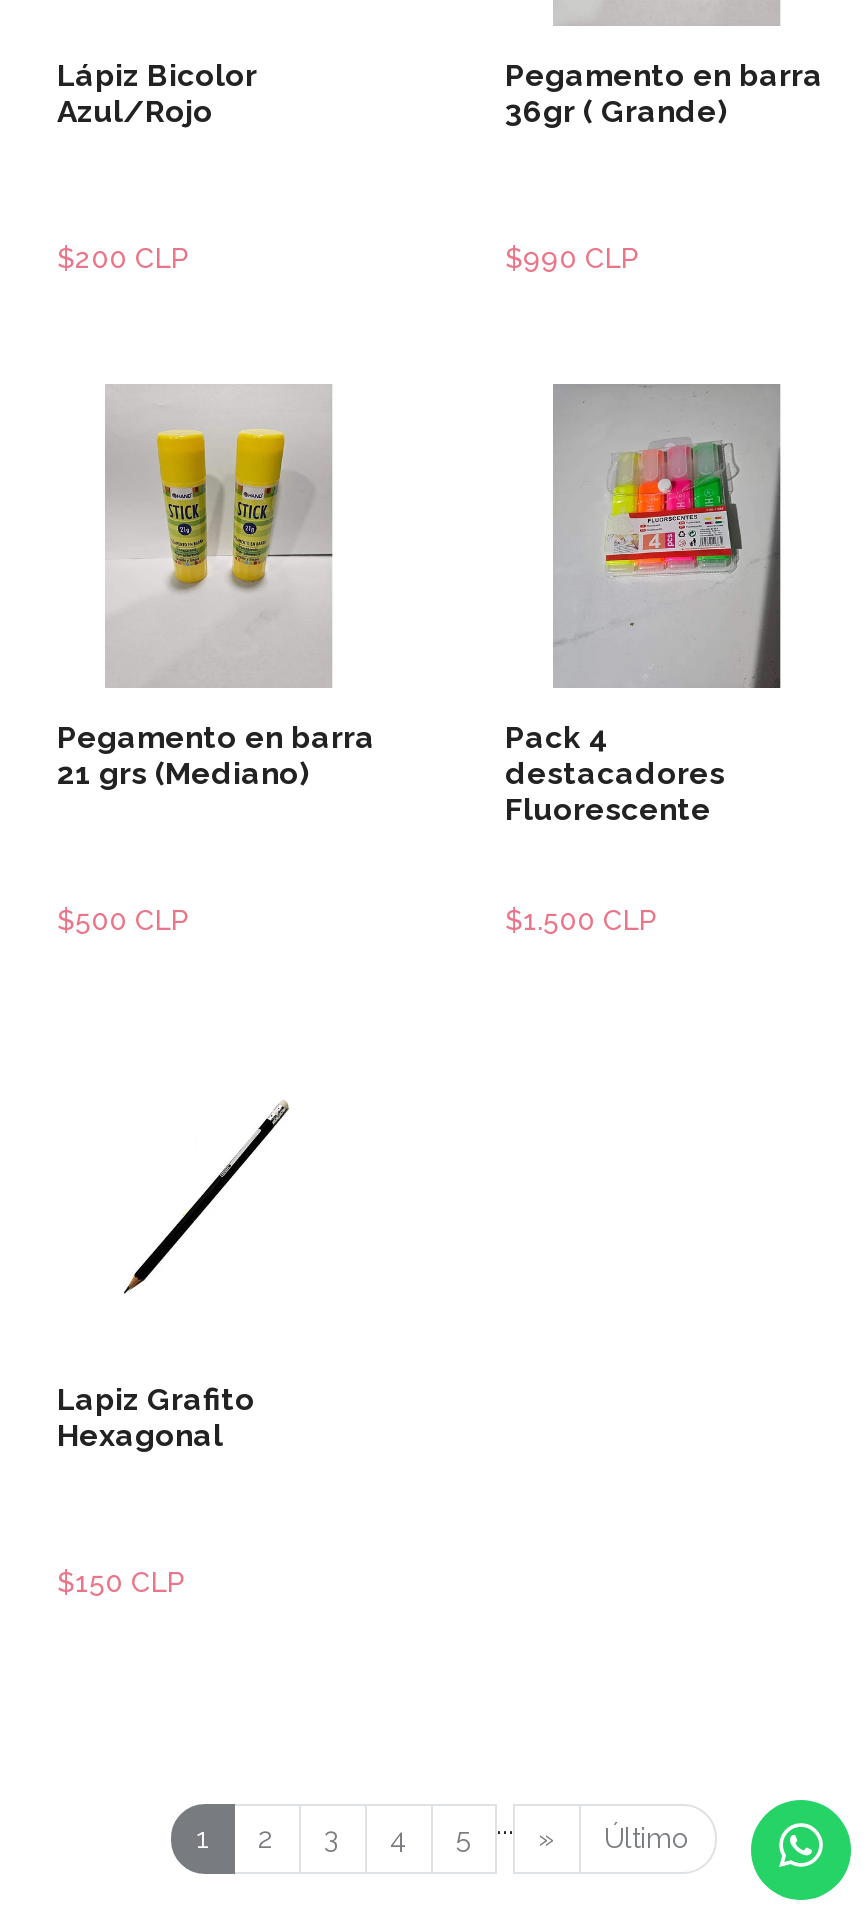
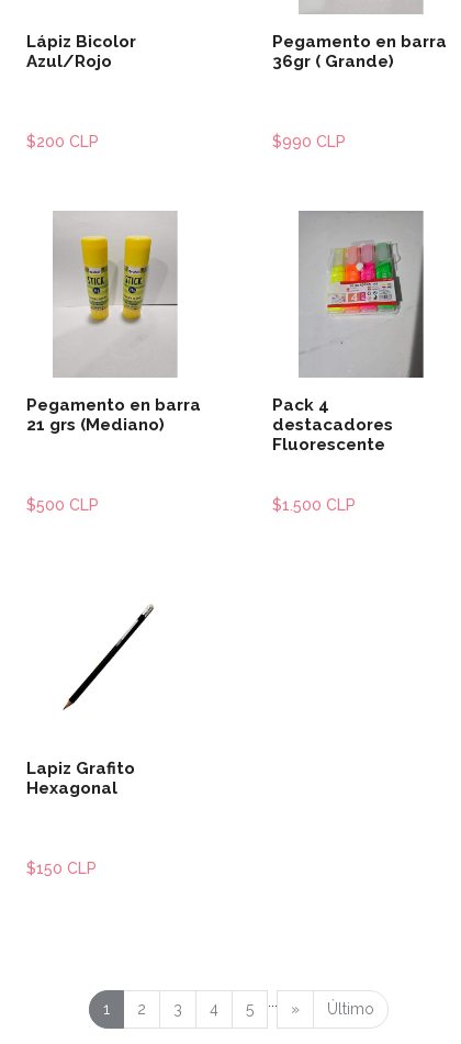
- [image]
